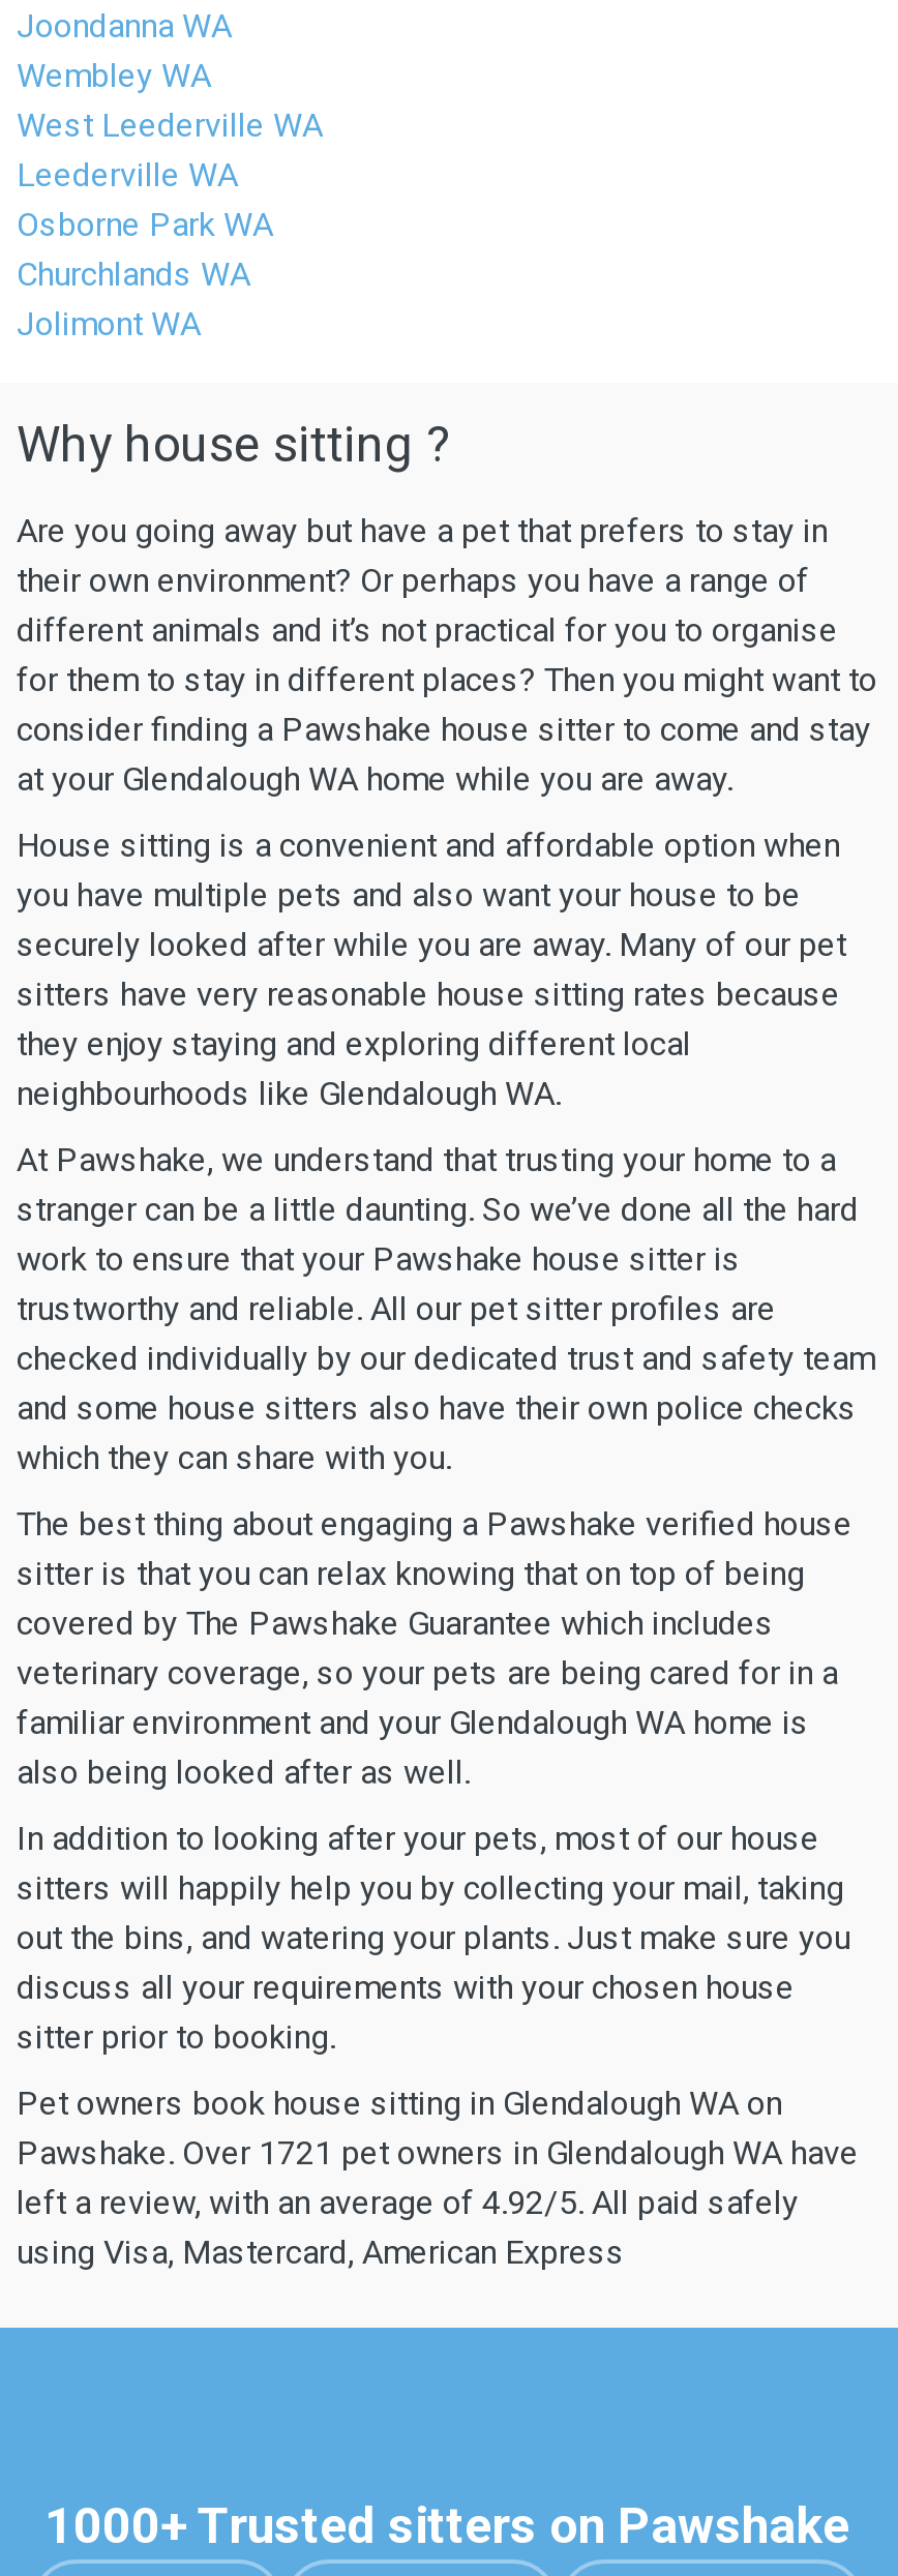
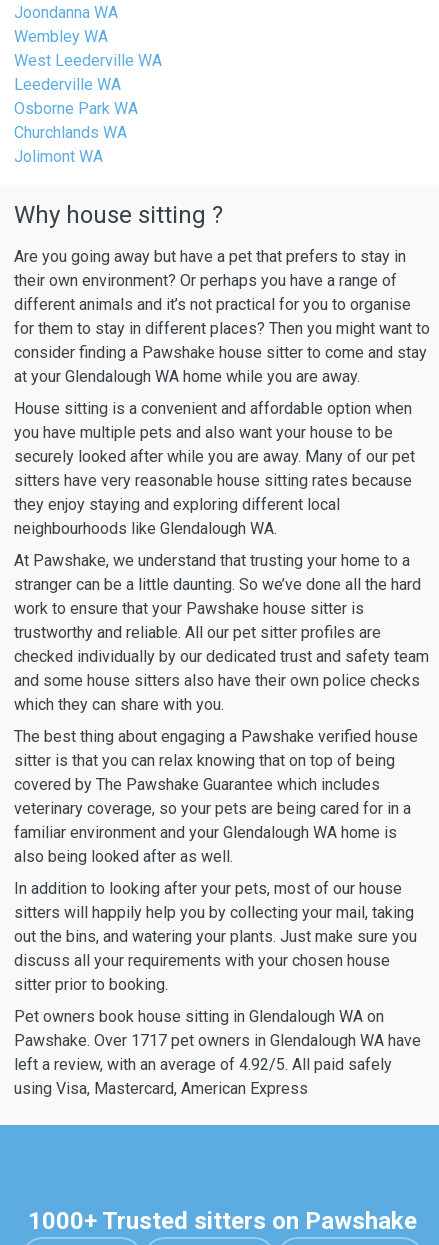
- Pawshake. Over 1721 pet owners in Glendalough WA have
+ Pawshake. Over 1717 pet owners in Glendalough WA have
